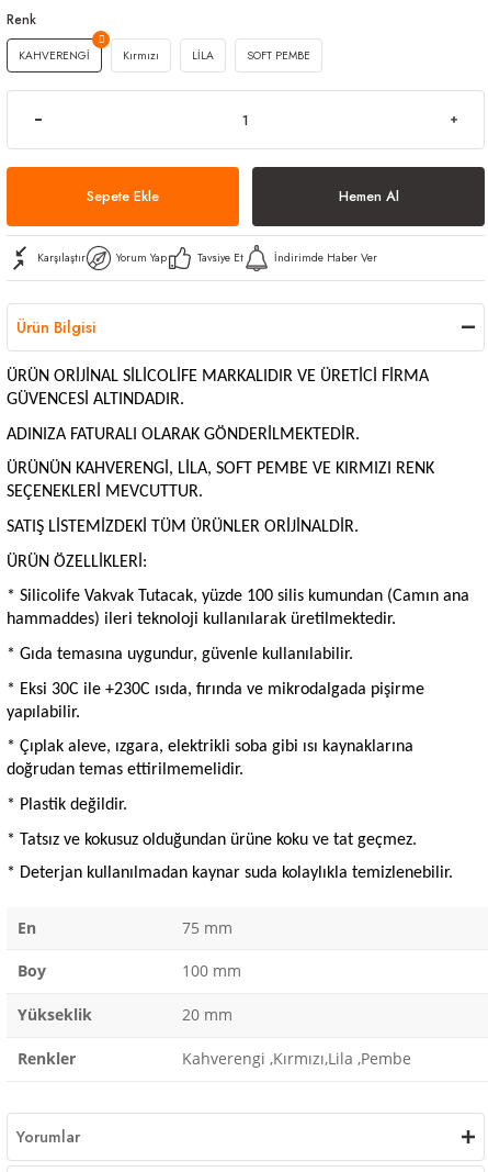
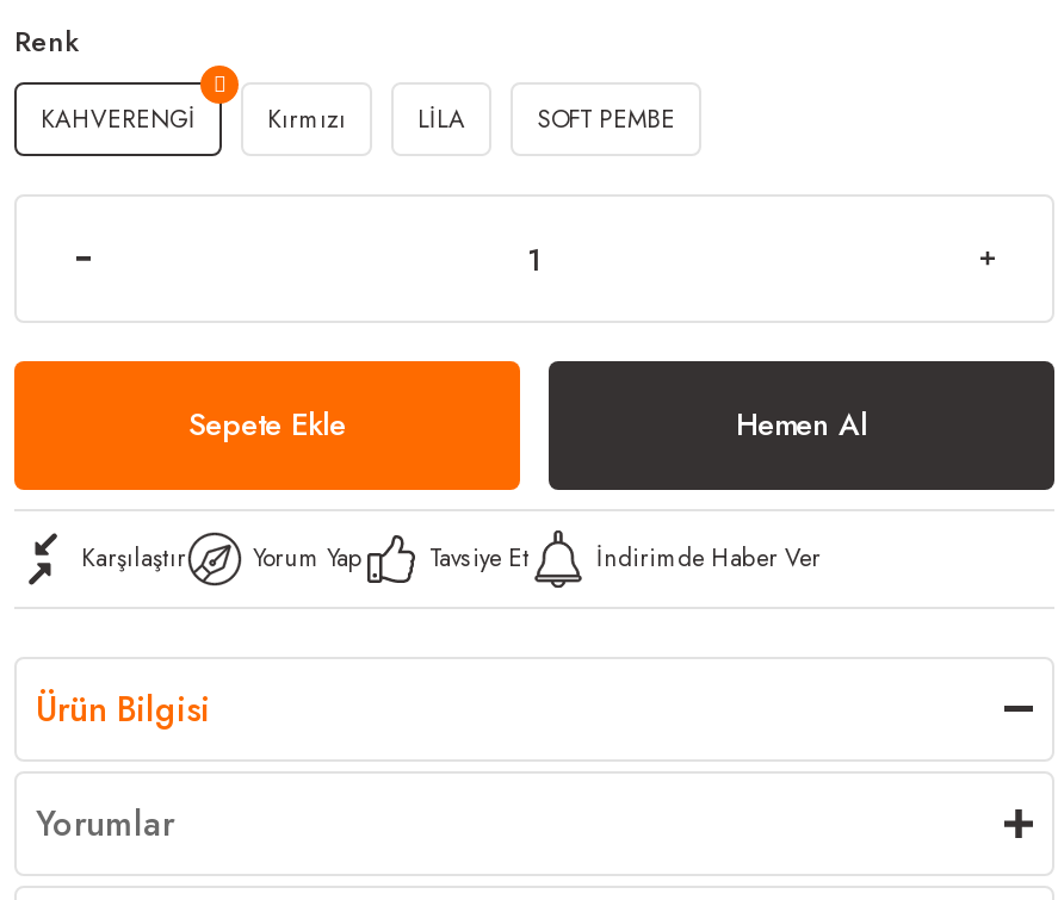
- ÜRÜN ORİJİNAL SİLİCOLİFE MARKALIDIR VE ÜRETİCİ FİRMA
- GÜVENCESİ ALTINDADIR.
- ADINIZA FATURALI OLARAK GÖNDERİLMEKTEDİR.
- ÜRÜNÜN KAHVERENGİ, LİLA, SOFT PEMBE VE KIRMIZI RENK
- SEÇENEKLERİ MEVCUTTUR.
- SATIŞ LİSTEMİZDEKİ TÜM ÜRÜNLER ORİJİNALDİR.
- ÜRÜN ÖZELLİKLERİ:
- * Silicolife Vakvak Tutacak, yüzde 100 silis kumundan (Camın ana
- hammaddes) ileri teknoloji kullanılarak üretilmektedir.
- * Gıda temasına uygundur, güvenle kullanılabilir.
- * Eksi 30C ile +230C ısıda, fırında ve mikrodalgada pişirme
- yapılabilir.
- * Çıplak aleve, ızgara, elektrikli soba gibi ısı kaynaklarına
- doğrudan temas ettirilmemelidir.
- * Plastik değildir.
- * Tatsız ve kokusuz olduğundan ürüne koku ve tat geçmez.
- * Deterjan kullanılmadan kaynar suda kolaylıkla temizlenebilir.
- En
- 75 mm
- Boy
- 100 mm
- Yükseklik
- 20 mm
- Renkler
- Kahverengi ,Kırmızı,Lila ,Pembe
